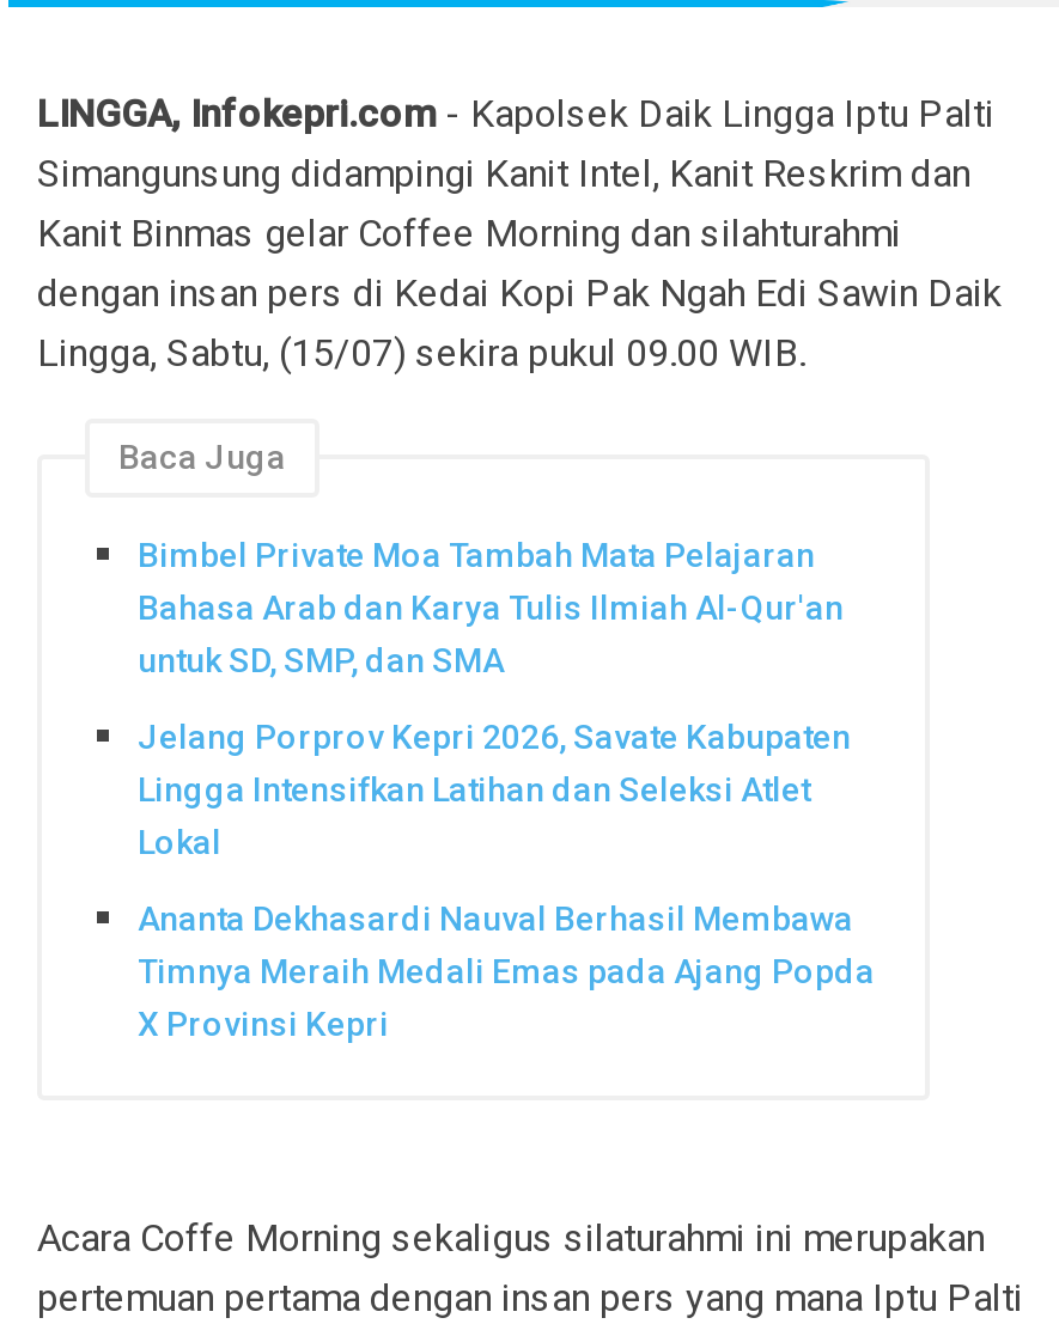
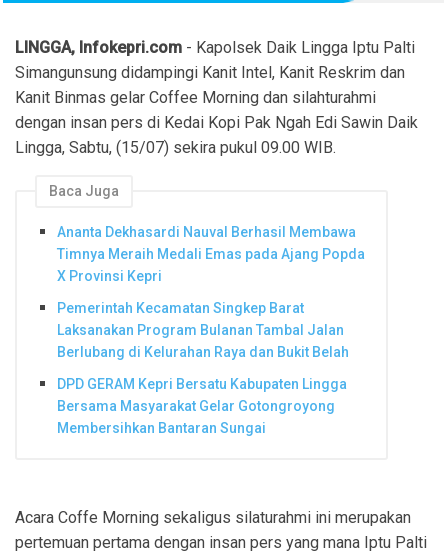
- Bimbel Private Moa Tambah Mata Pelajaran
- Bahasa Arab dan Karya Tulis Ilmiah Al-Qur'an
- untuk SD, SMP, dan SMA
- Jelang Porprov Kepri 2026, Savate Kabupaten
- Lingga Intensifkan Latihan dan Seleksi Atlet
- Lokal

moved up: Ananta Dekhasardi Nauval Berhasil Membawa | Timnya Meraih Medali Emas pada Ajang Popda | X Provinsi Kepri

+ Pemerintah Kecamatan Singkep Barat
+ Laksanakan Program Bulanan Tambal Jalan
+ Berlubang di Kelurahan Raya dan Bukit Belah
+ DPD GERAM Kepri Bersatu Kabupaten Lingga
+ Bersama Masyarakat Gelar Gotongroyong
+ Membersihkan Bantaran Sungai
